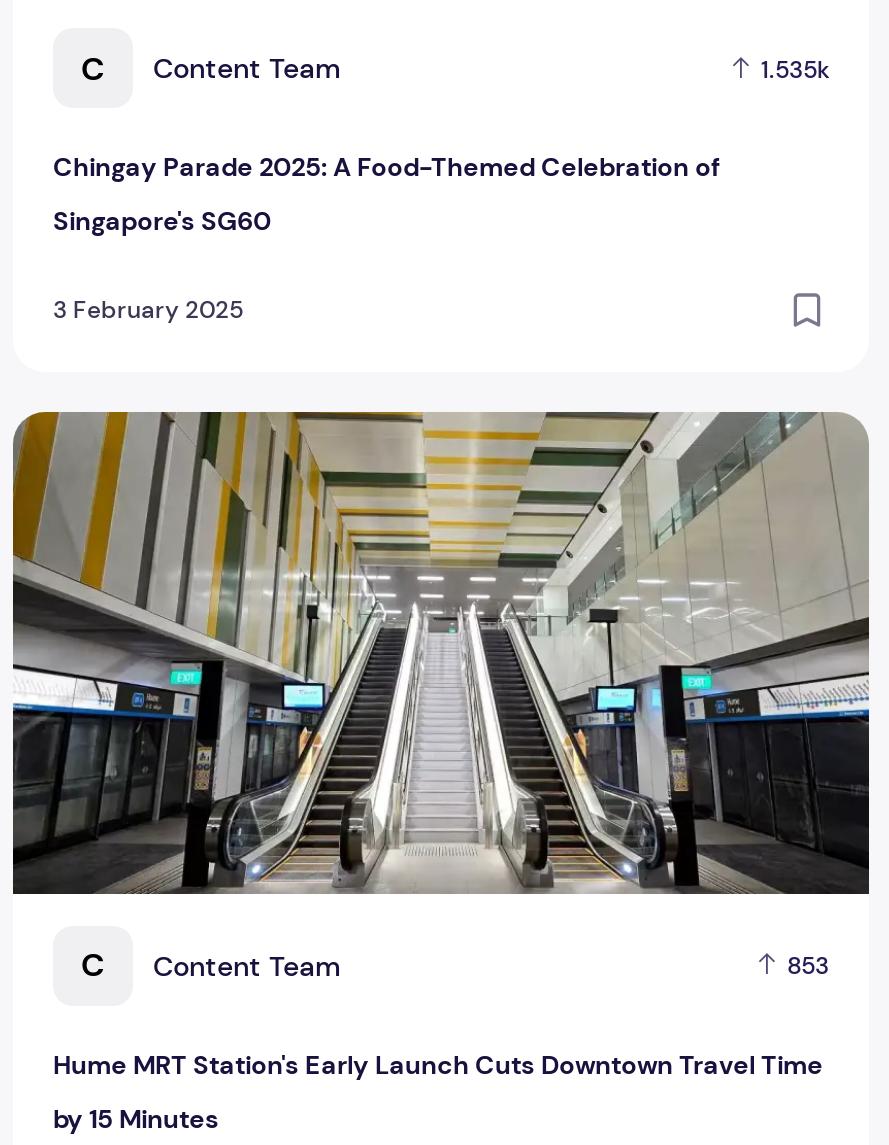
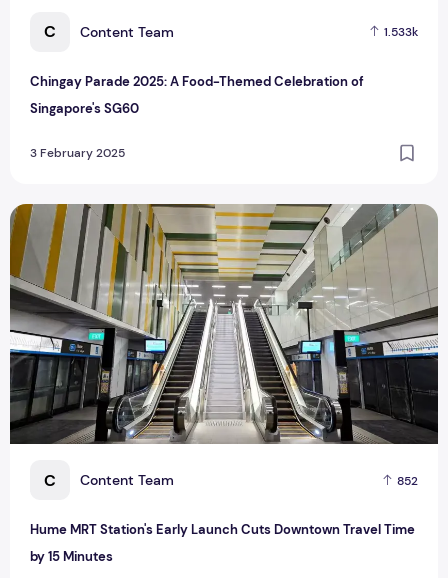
- 1.535k
+ 1.533k

- 853
+ 852
